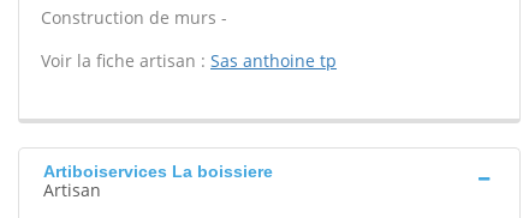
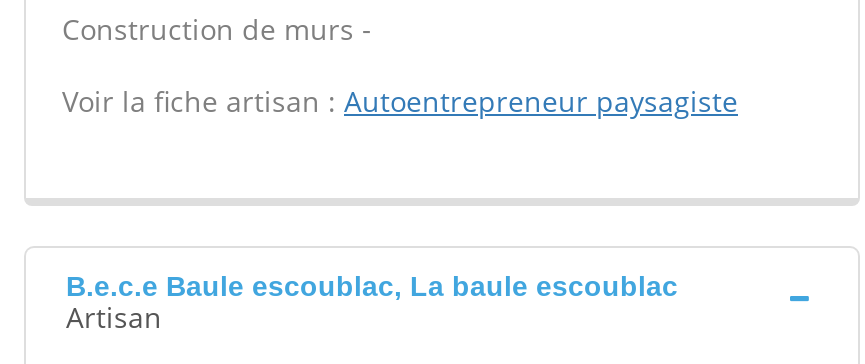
- Voir la fiche artisan : Sas anthoine tp
+ Voir la fiche artisan : Autoentrepreneur paysagiste

- Artiboiservices La boissiere
+ B.e.c.e Baule escoublac, La baule escoublac
